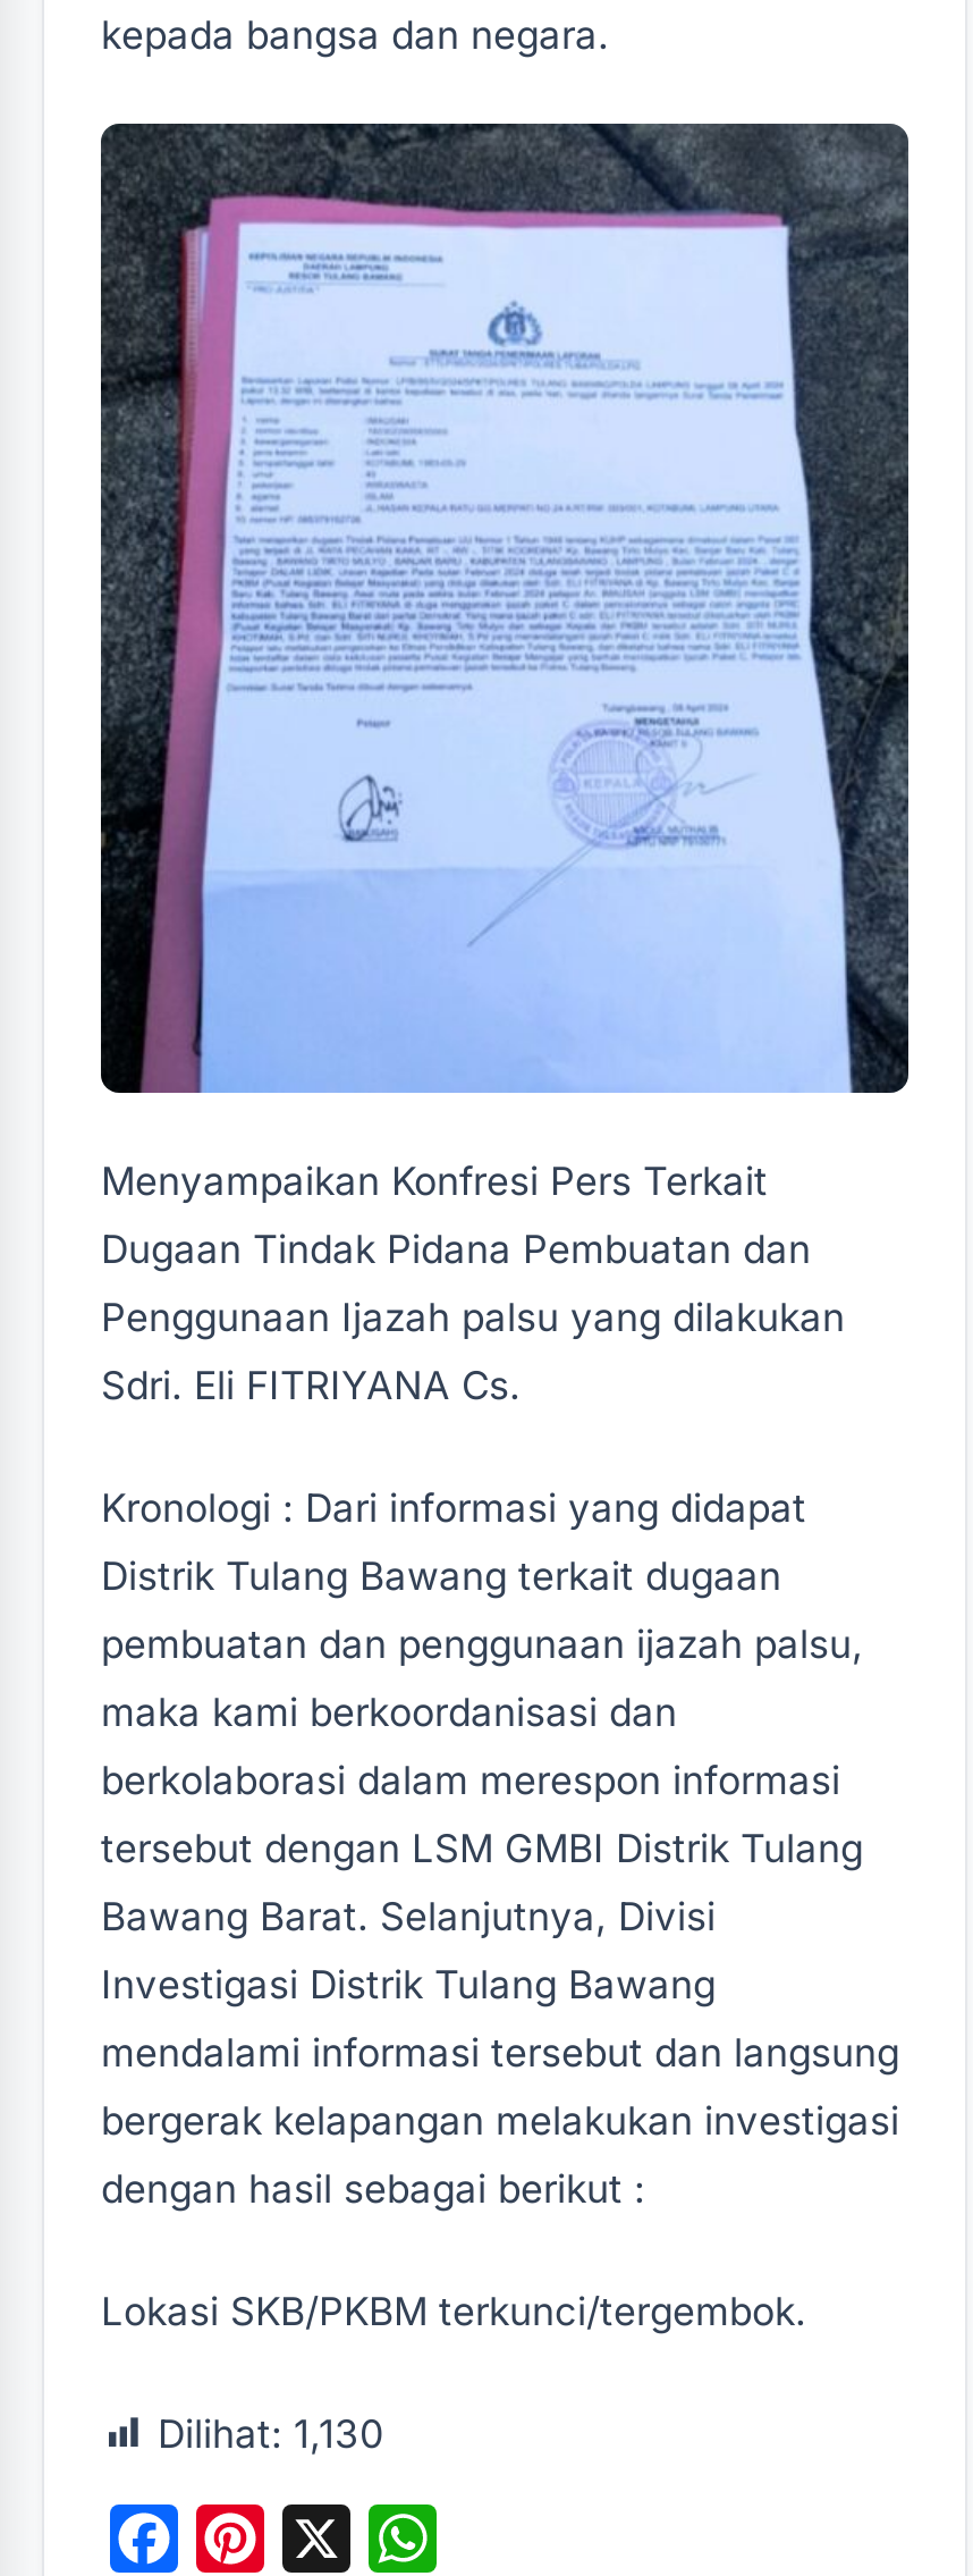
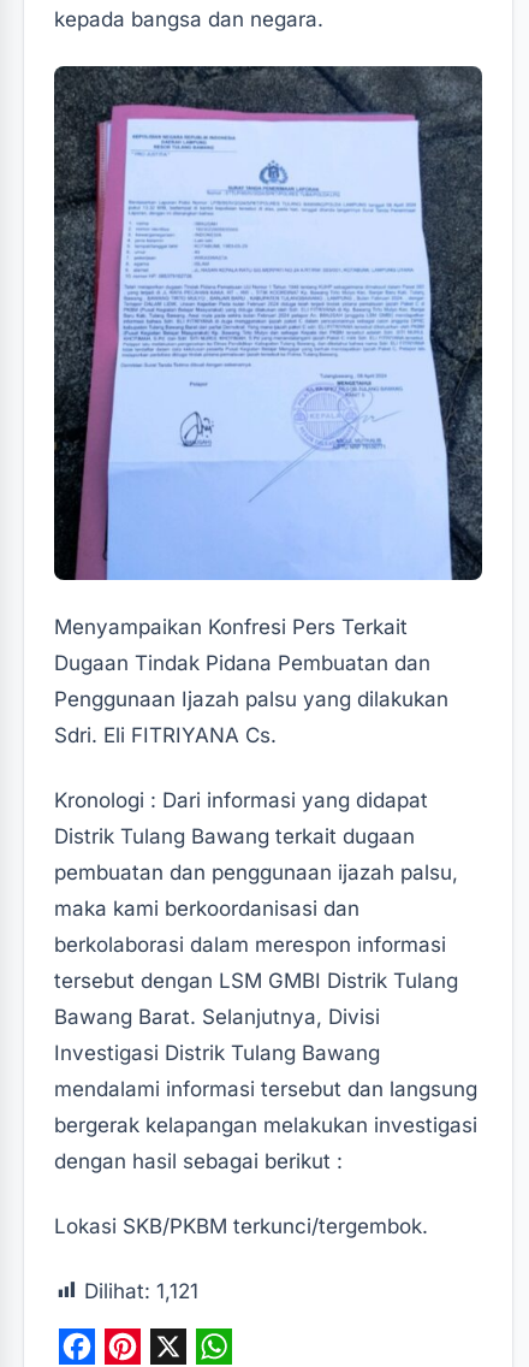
- Dilihat: 1,130
+ Dilihat: 1,121
